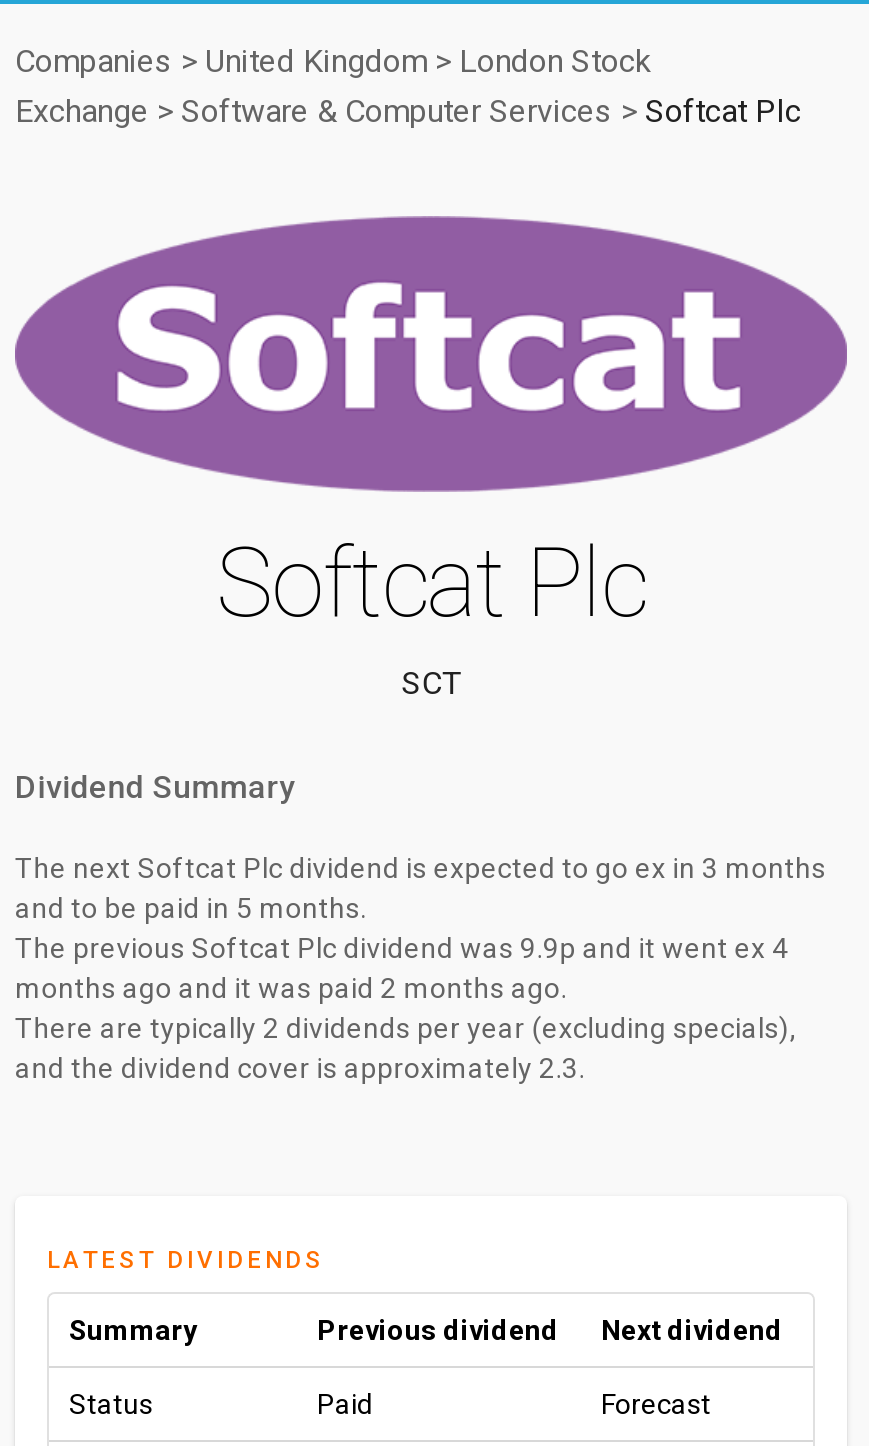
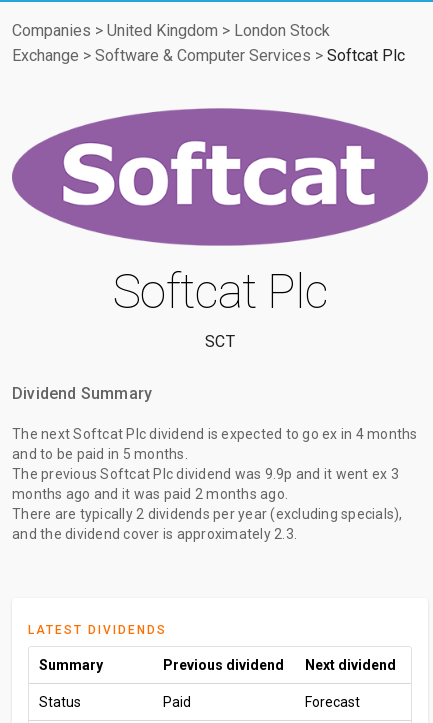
- The next Softcat Plc dividend is expected to go ex in 3 months
+ The next Softcat Plc dividend is expected to go ex in 4 months

- The previous Softcat Plc dividend was 9.9p and it went ex 4
+ The previous Softcat Plc dividend was 9.9p and it went ex 3
